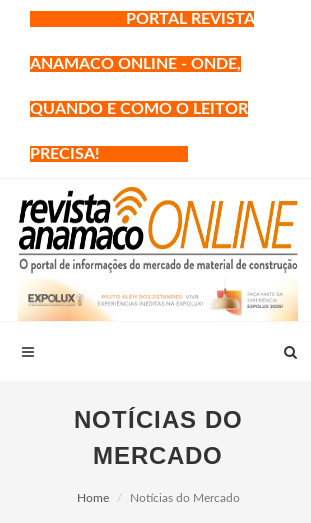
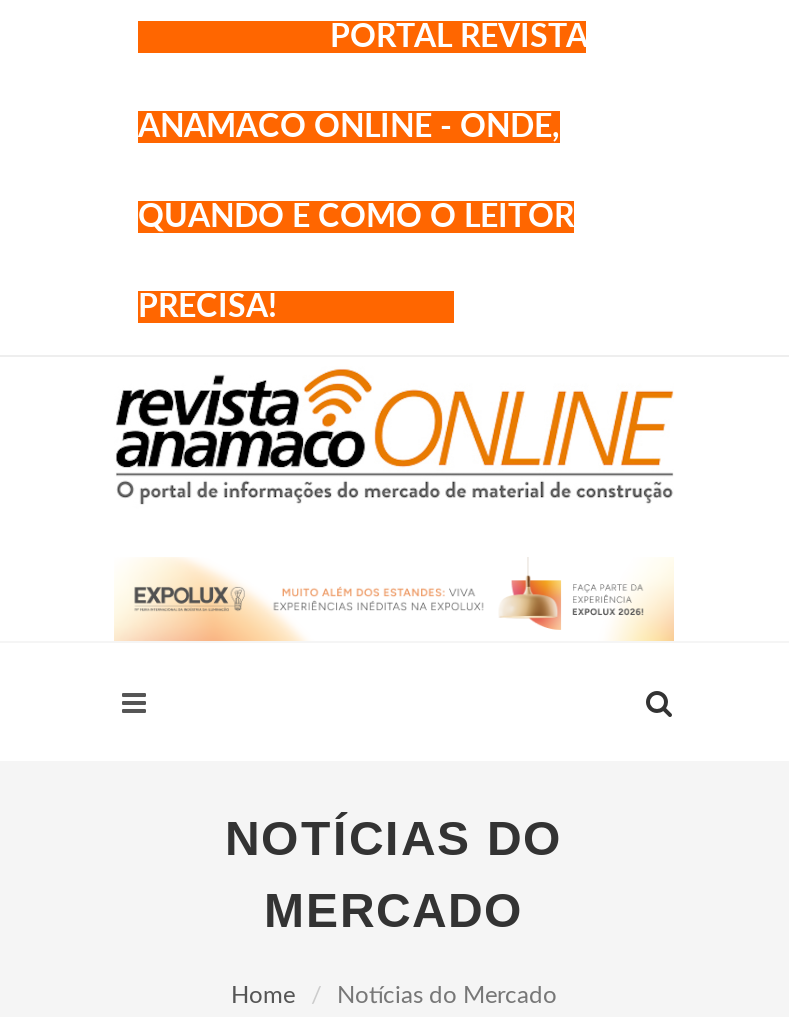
- [image]
+ [image]
